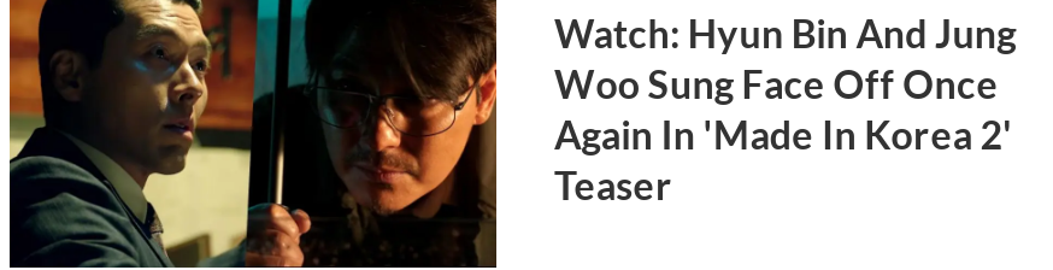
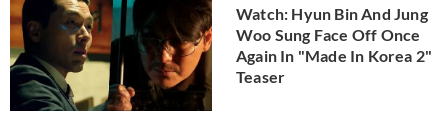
- Again In 'Made In Korea 2'
+ Again In "Made In Korea 2"
